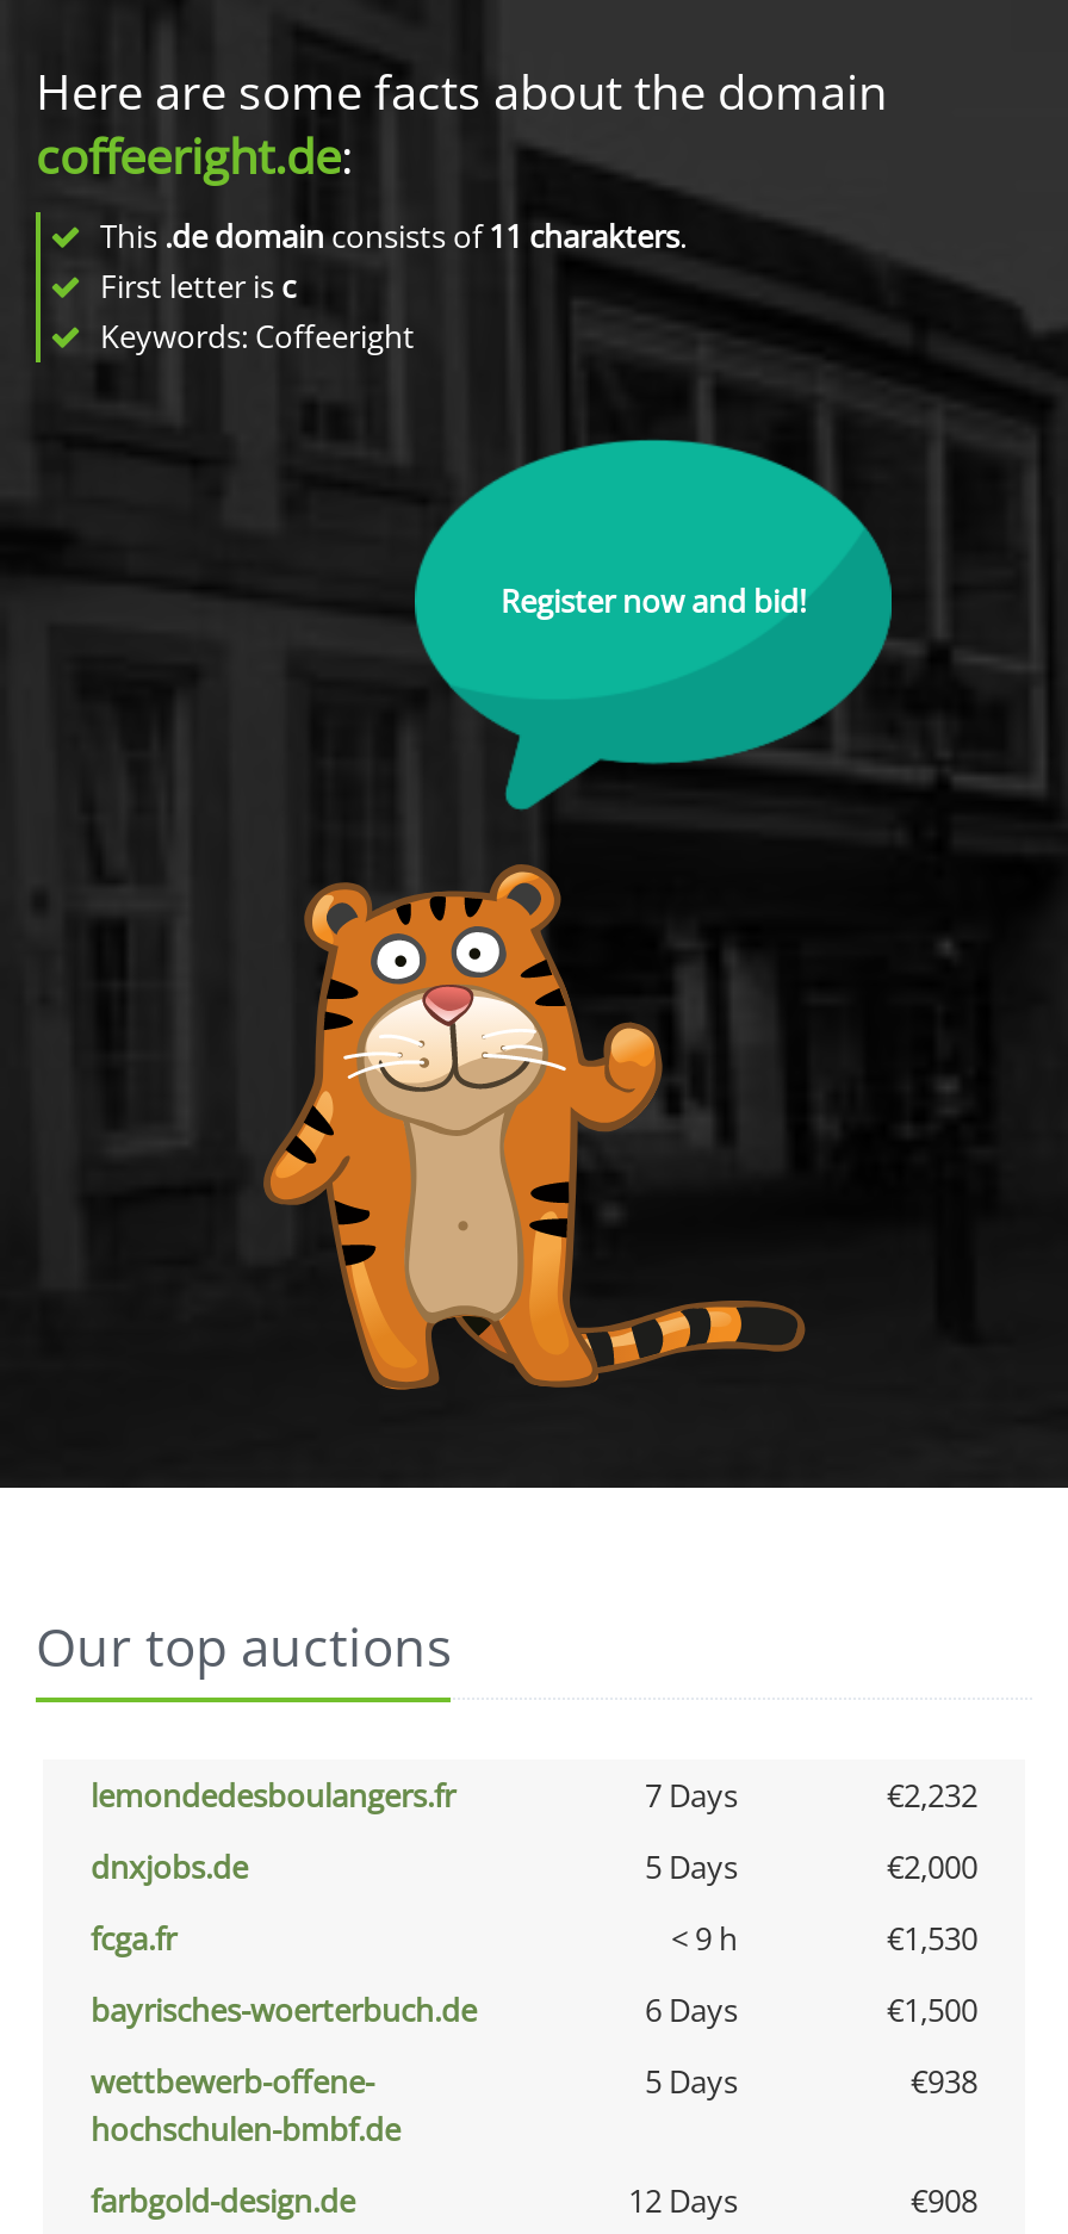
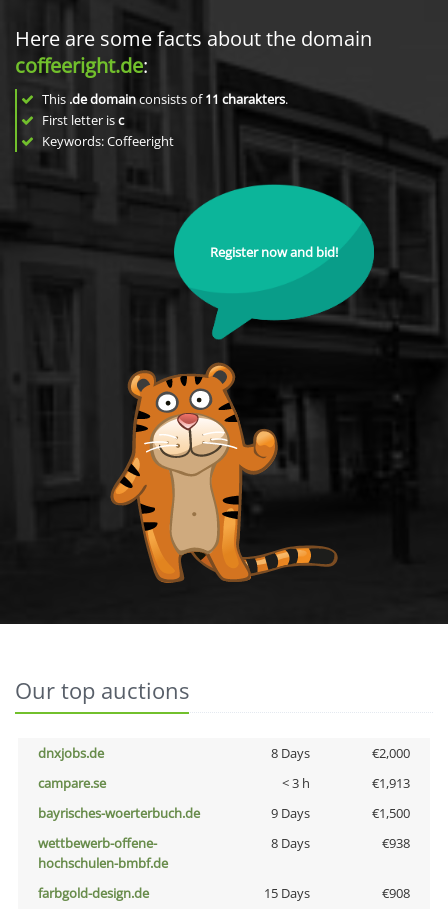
- lemondedesboulangers.fr
- 7 Days
- €2,232

- 5 Days
+ 8 Days

- fcga.fr
- < 9 h
- €1,530
+ campare.se
+ < 3 h
+ €1,913

- 6 Days
+ 9 Days

- 5 Days
+ 8 Days

- 12 Days
+ 15 Days
